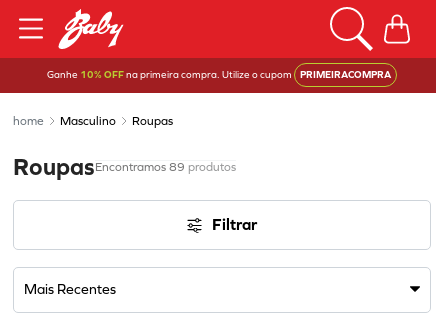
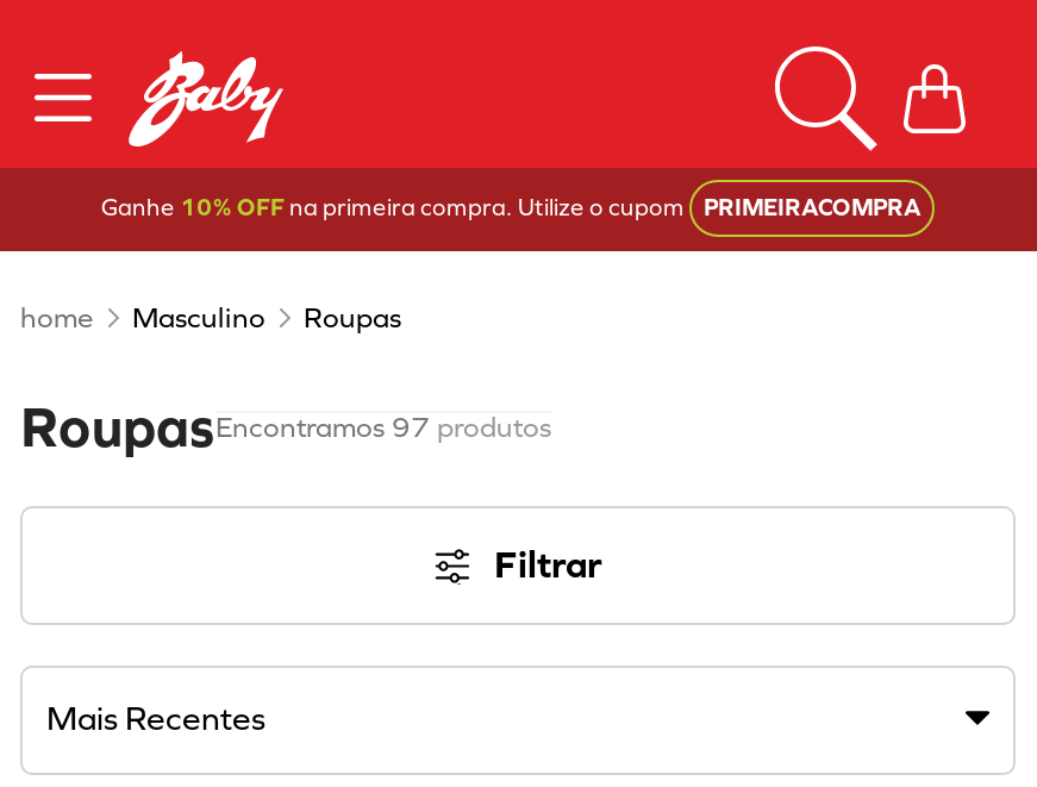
- 89 produtos
+ 97 produtos
